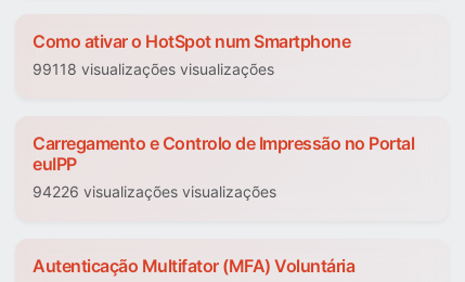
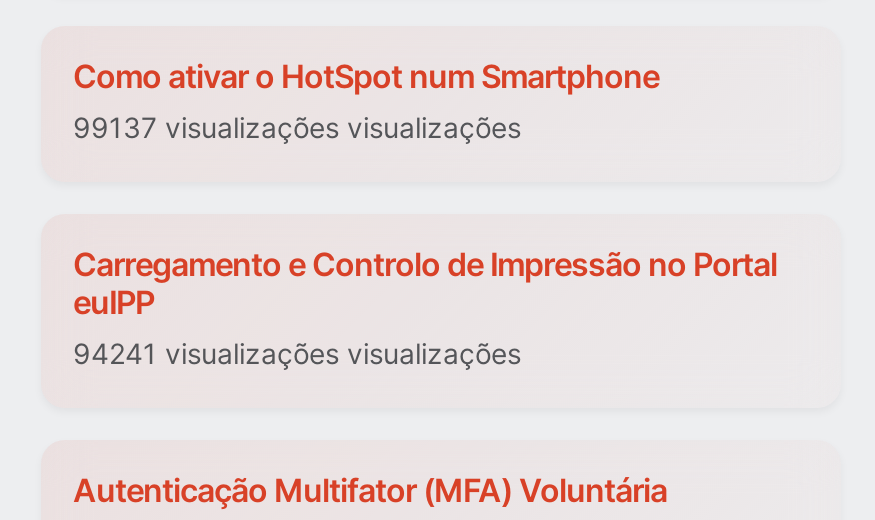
- 99118 visualizações visualizações
+ 99137 visualizações visualizações

- 94226 visualizações visualizações
+ 94241 visualizações visualizações
